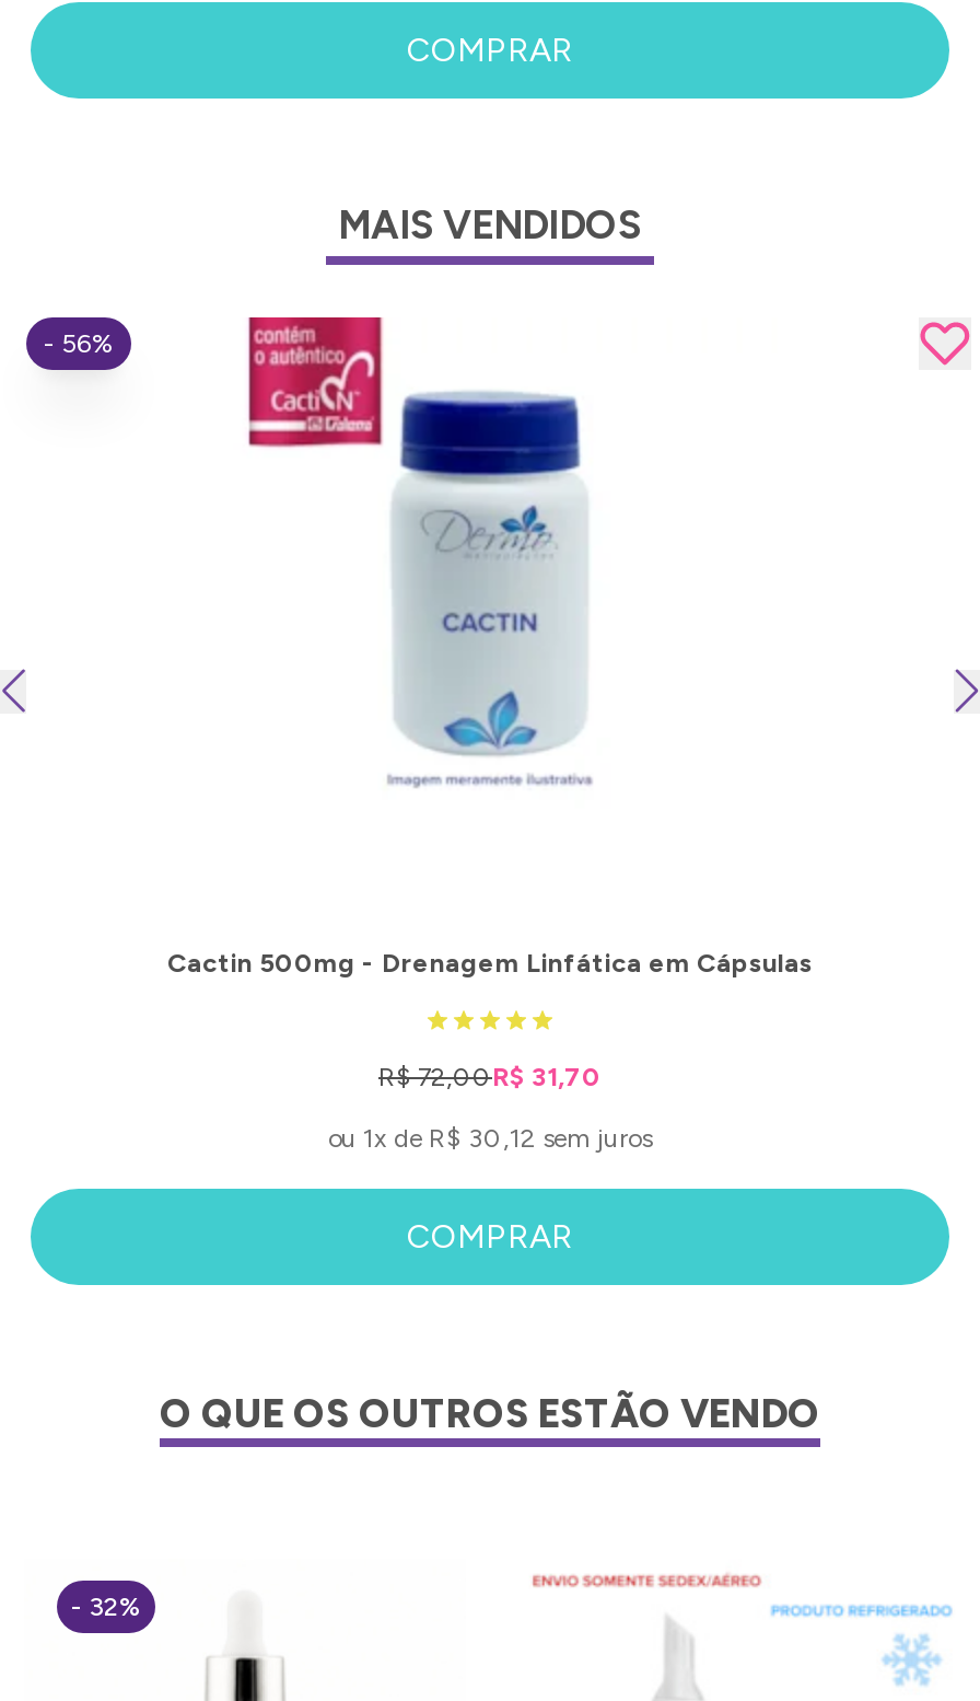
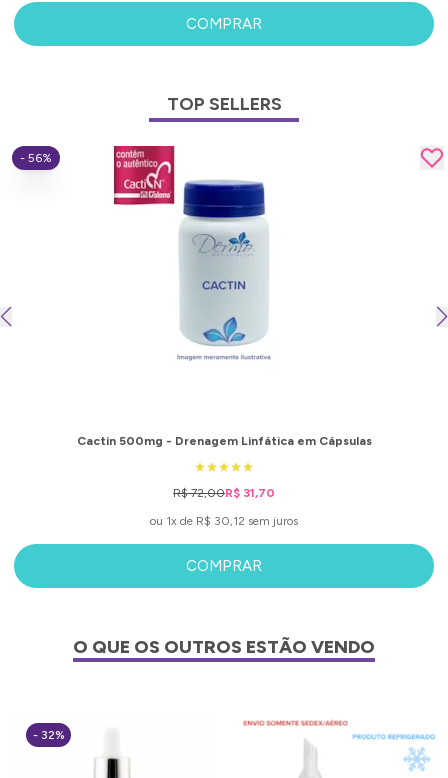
- MAIS VENDIDOS
+ TOP SELLERS
